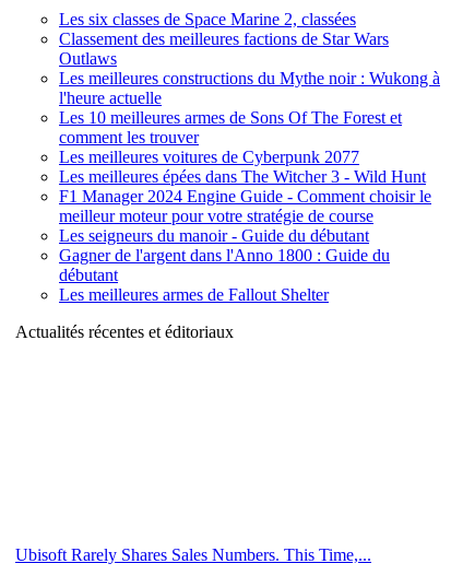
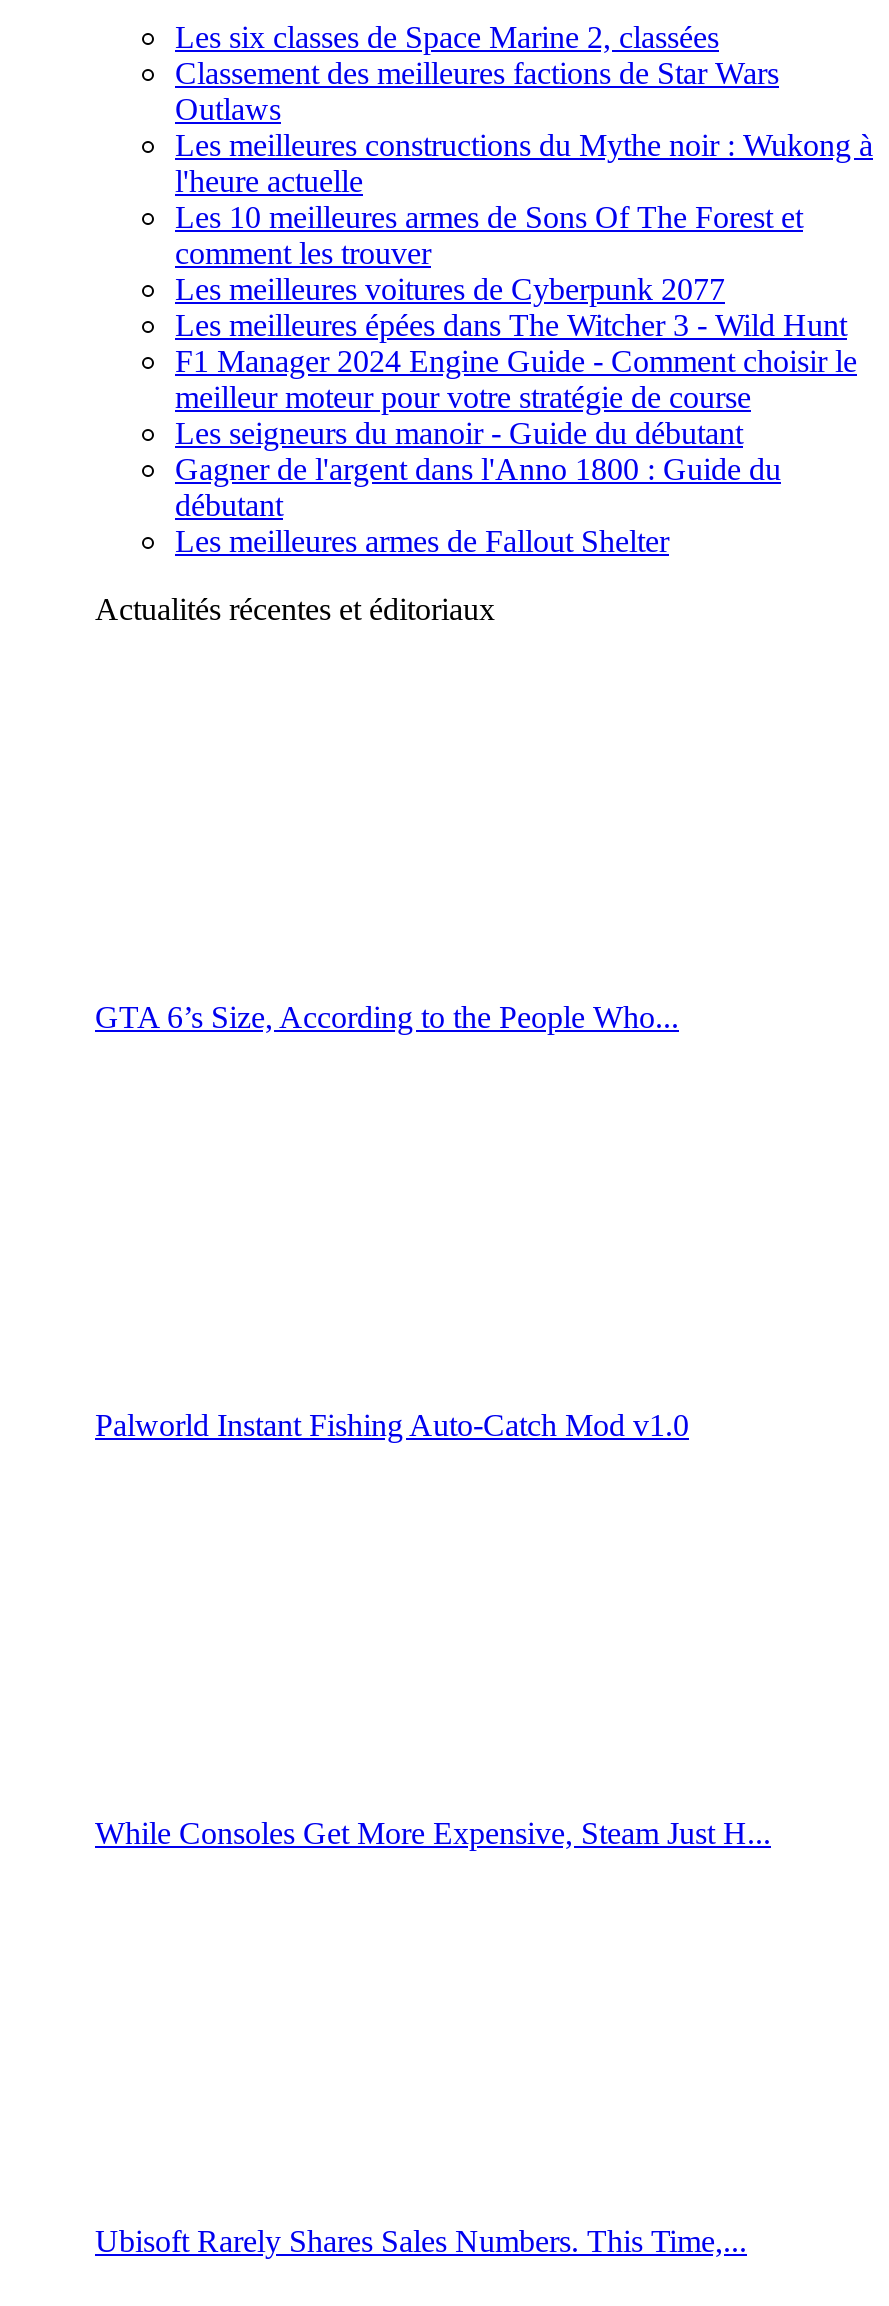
+ GTA 6’s Size, According to the People Who...

+ Palworld Instant Fishing Auto-Catch Mod v1.0

+ While Consoles Get More Expensive, Steam Just H...
